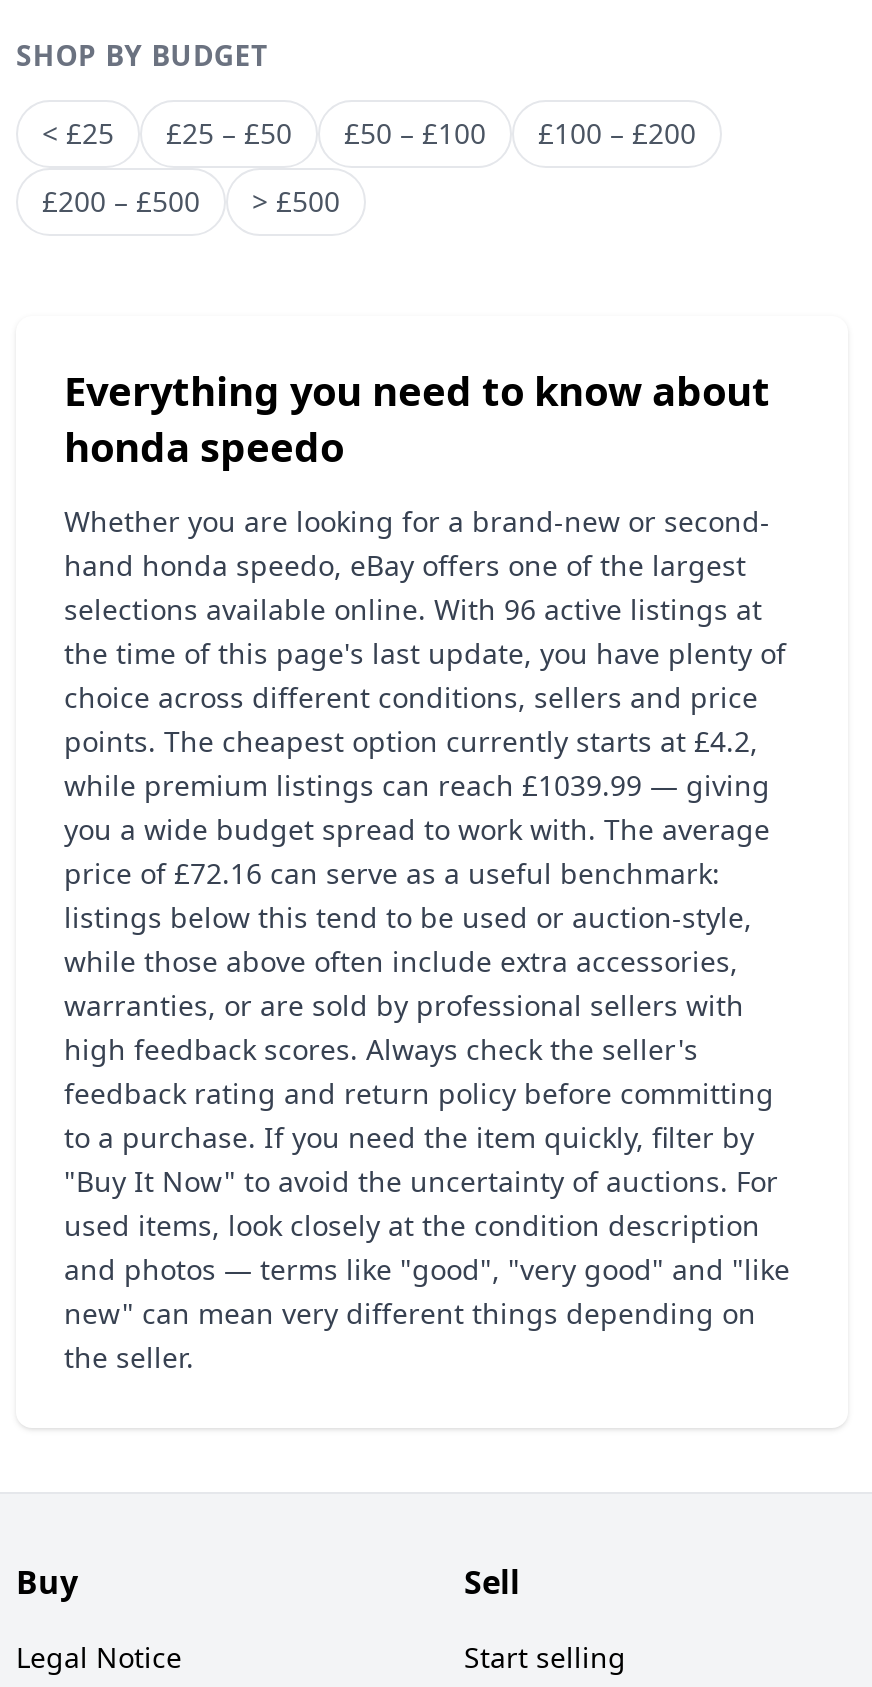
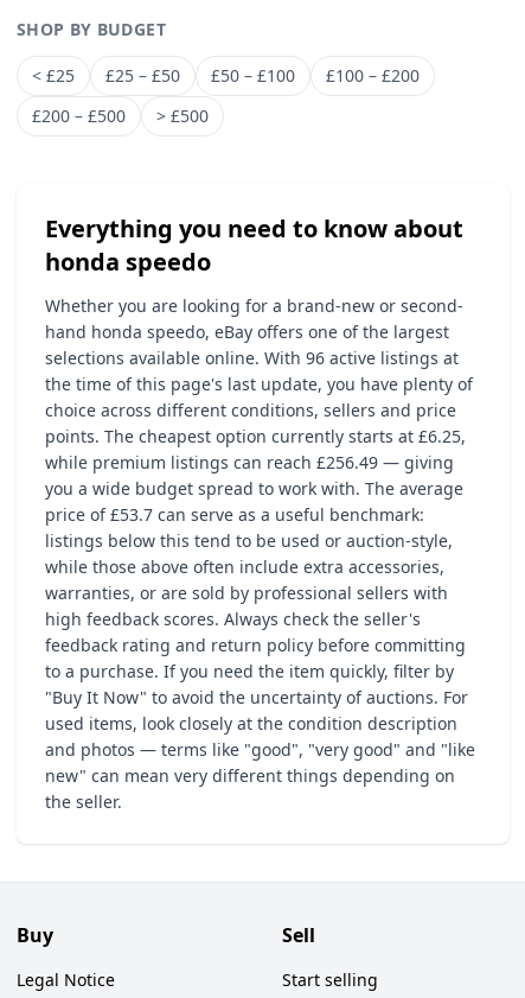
- points. The cheapest option currently starts at £4.2,
+ points. The cheapest option currently starts at £6.25,

- while premium listings can reach £1039.99 — giving
+ while premium listings can reach £256.49 — giving

- price of £72.16 can serve as a useful benchmark:
+ price of £53.7 can serve as a useful benchmark:
